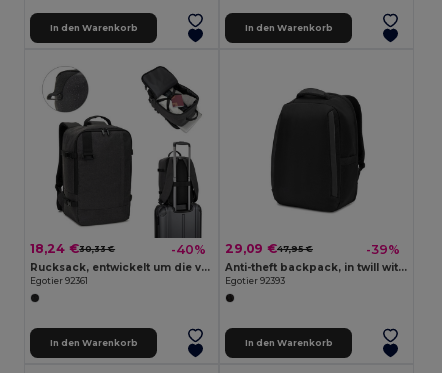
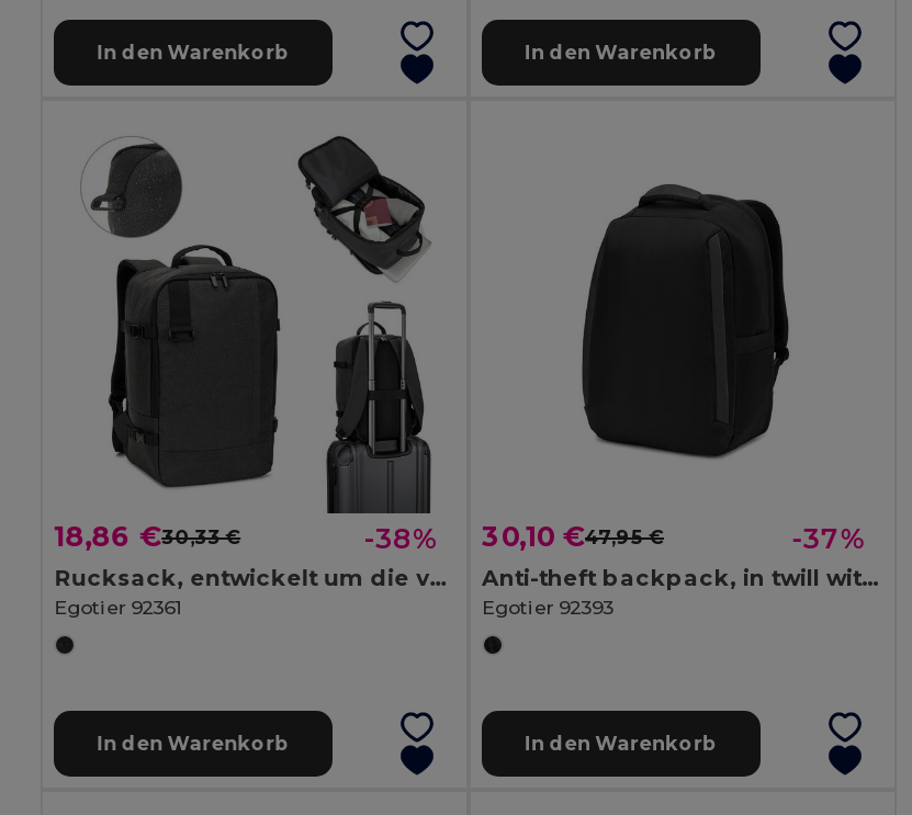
- 18,24 €30,33 €
+ 18,86 €30,33 €

- -40%
+ -38%

- 29,09 €47,95 €
+ 30,10 €47,95 €

- -39%
+ -37%
